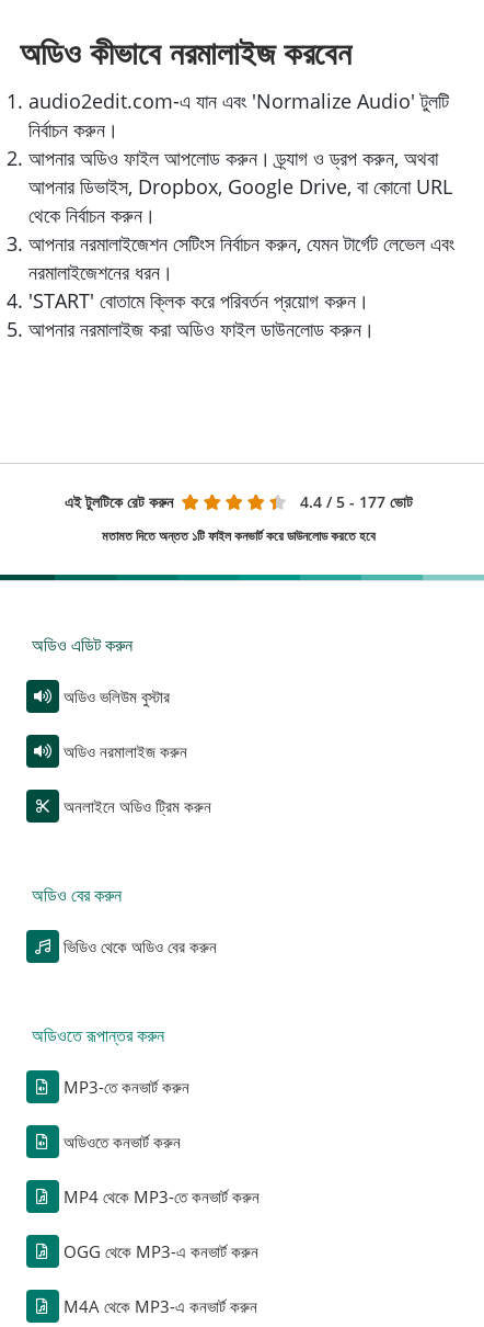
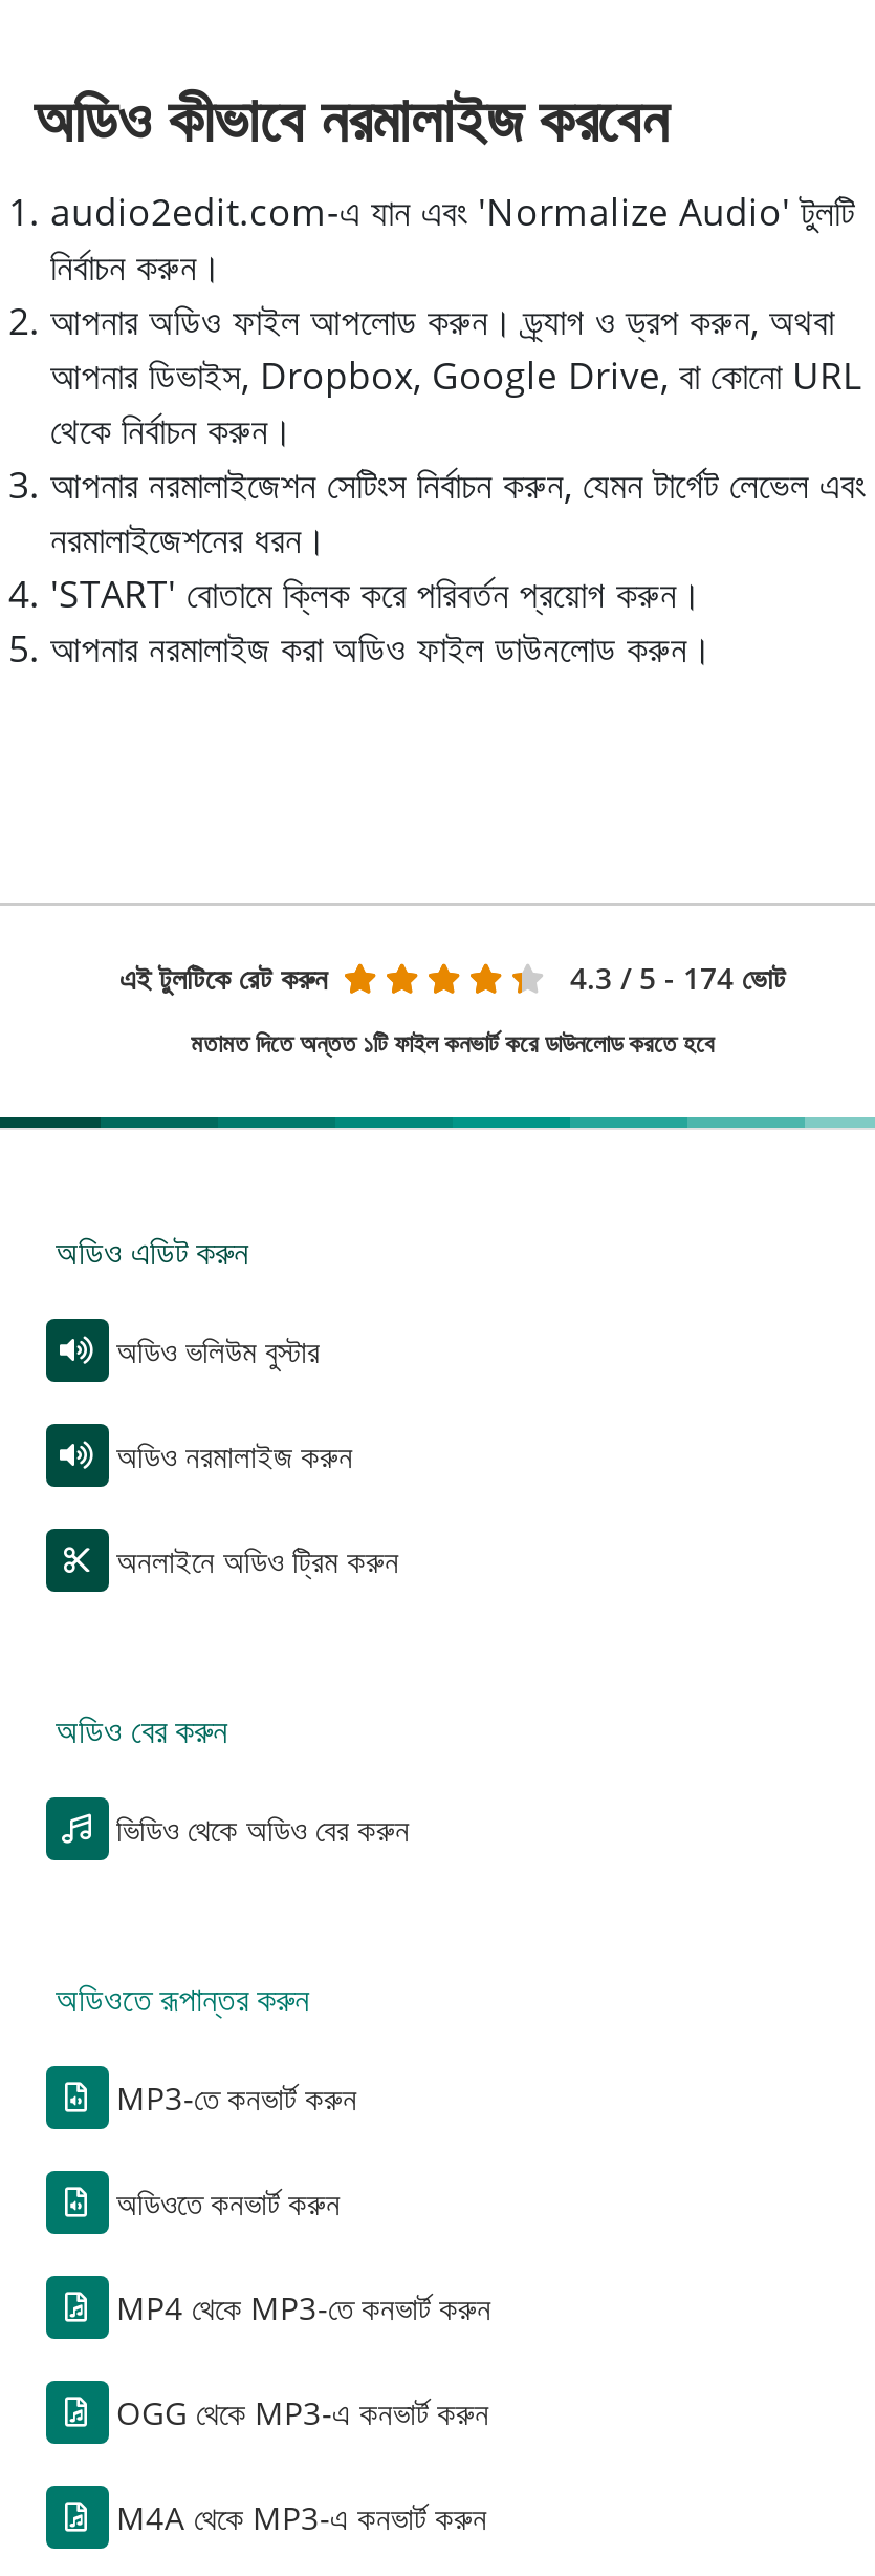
- 4.4 / 5 - 177 ভোট
+ 4.3 / 5 - 174 ভোট
